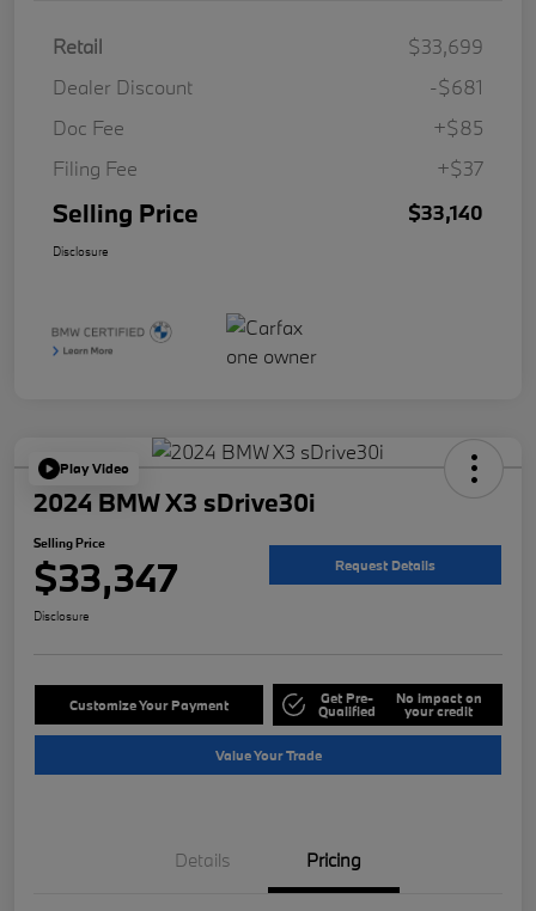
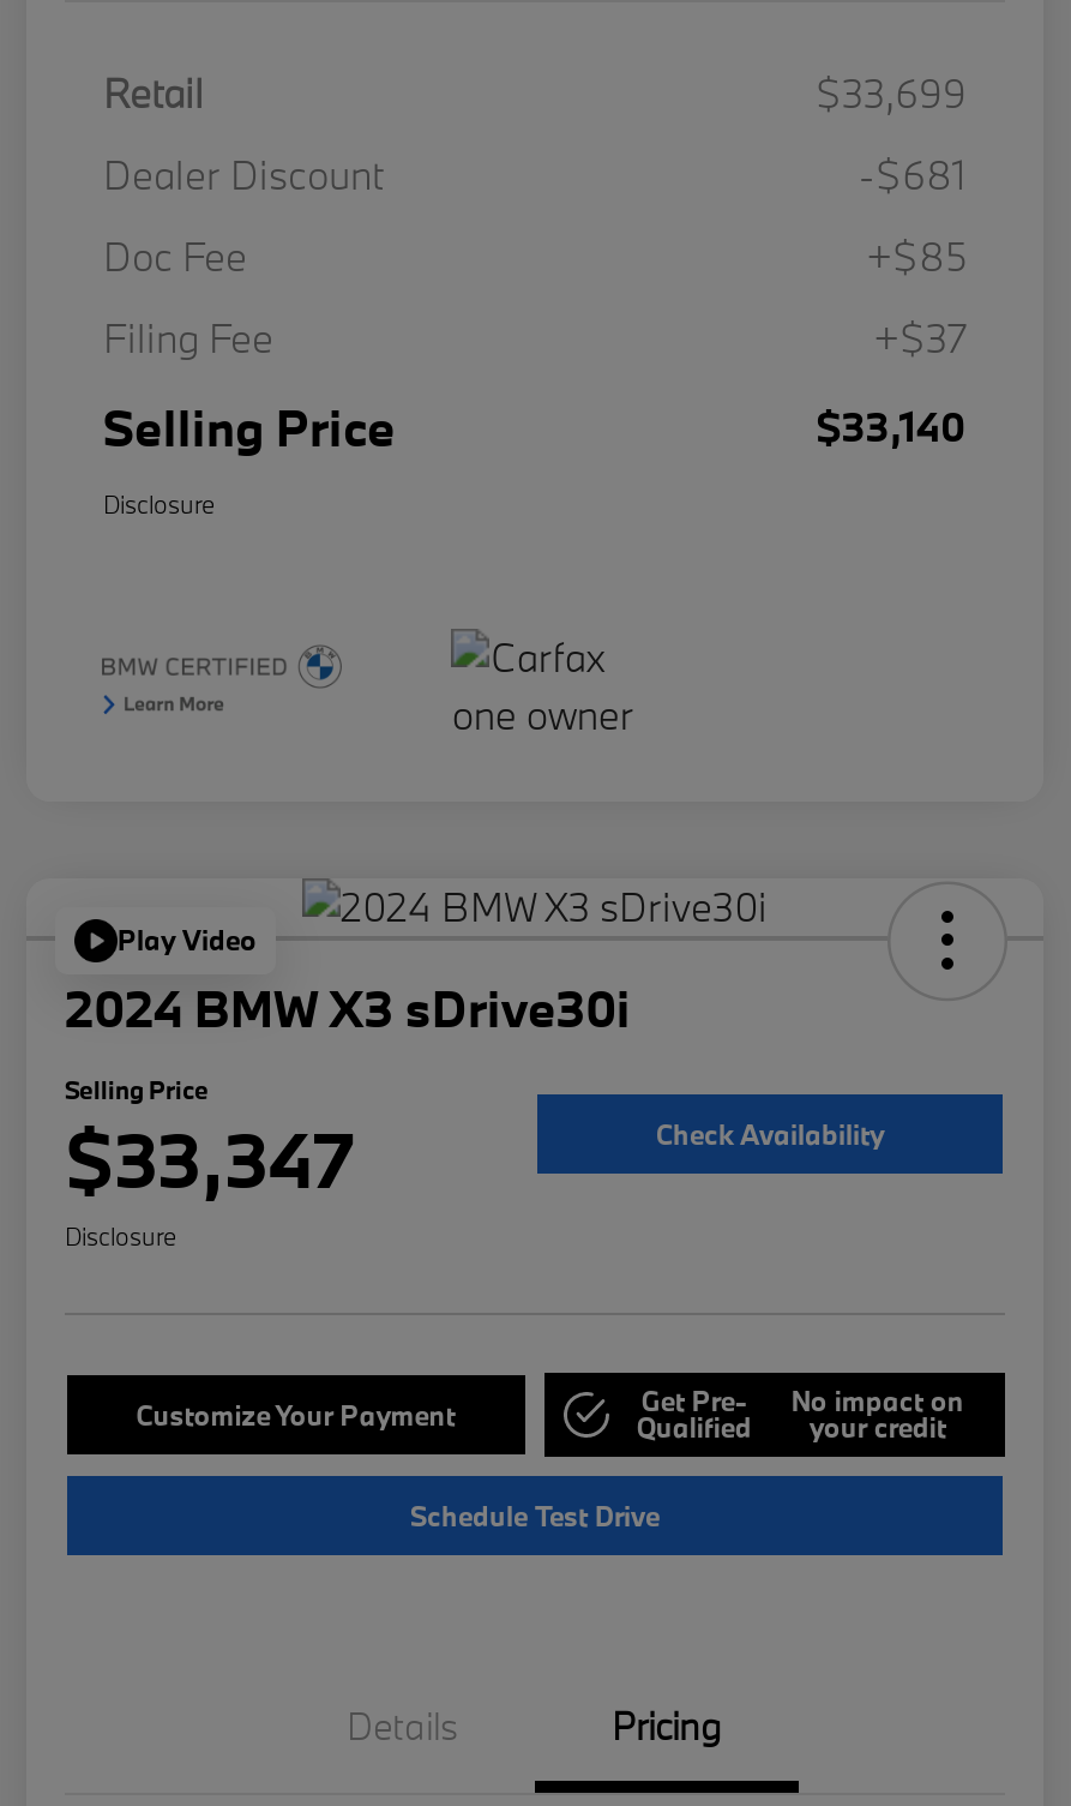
- Request Details
+ Check Availability

- Value Your Trade
+ Schedule Test Drive
